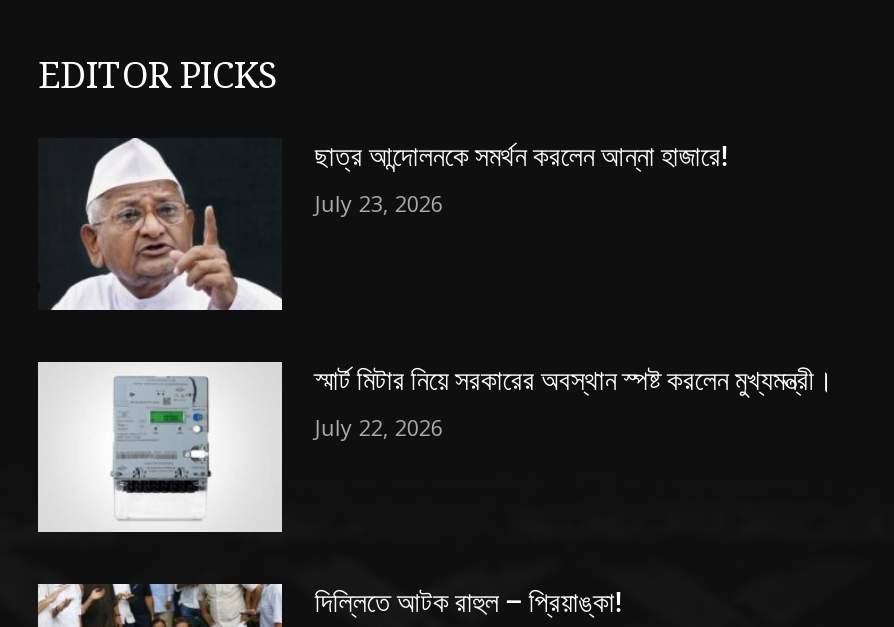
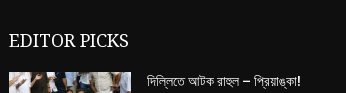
- [image]
- ছাত্র আন্দোলনকে সমর্থন করলেন আন্না হাজারে!
- July 23, 2026

- [image]
- স্মার্ট মিটার নিয়ে সরকারের অবস্থান স্পষ্ট করলেন মুখ্যমন্ত্রী।
- July 22, 2026
